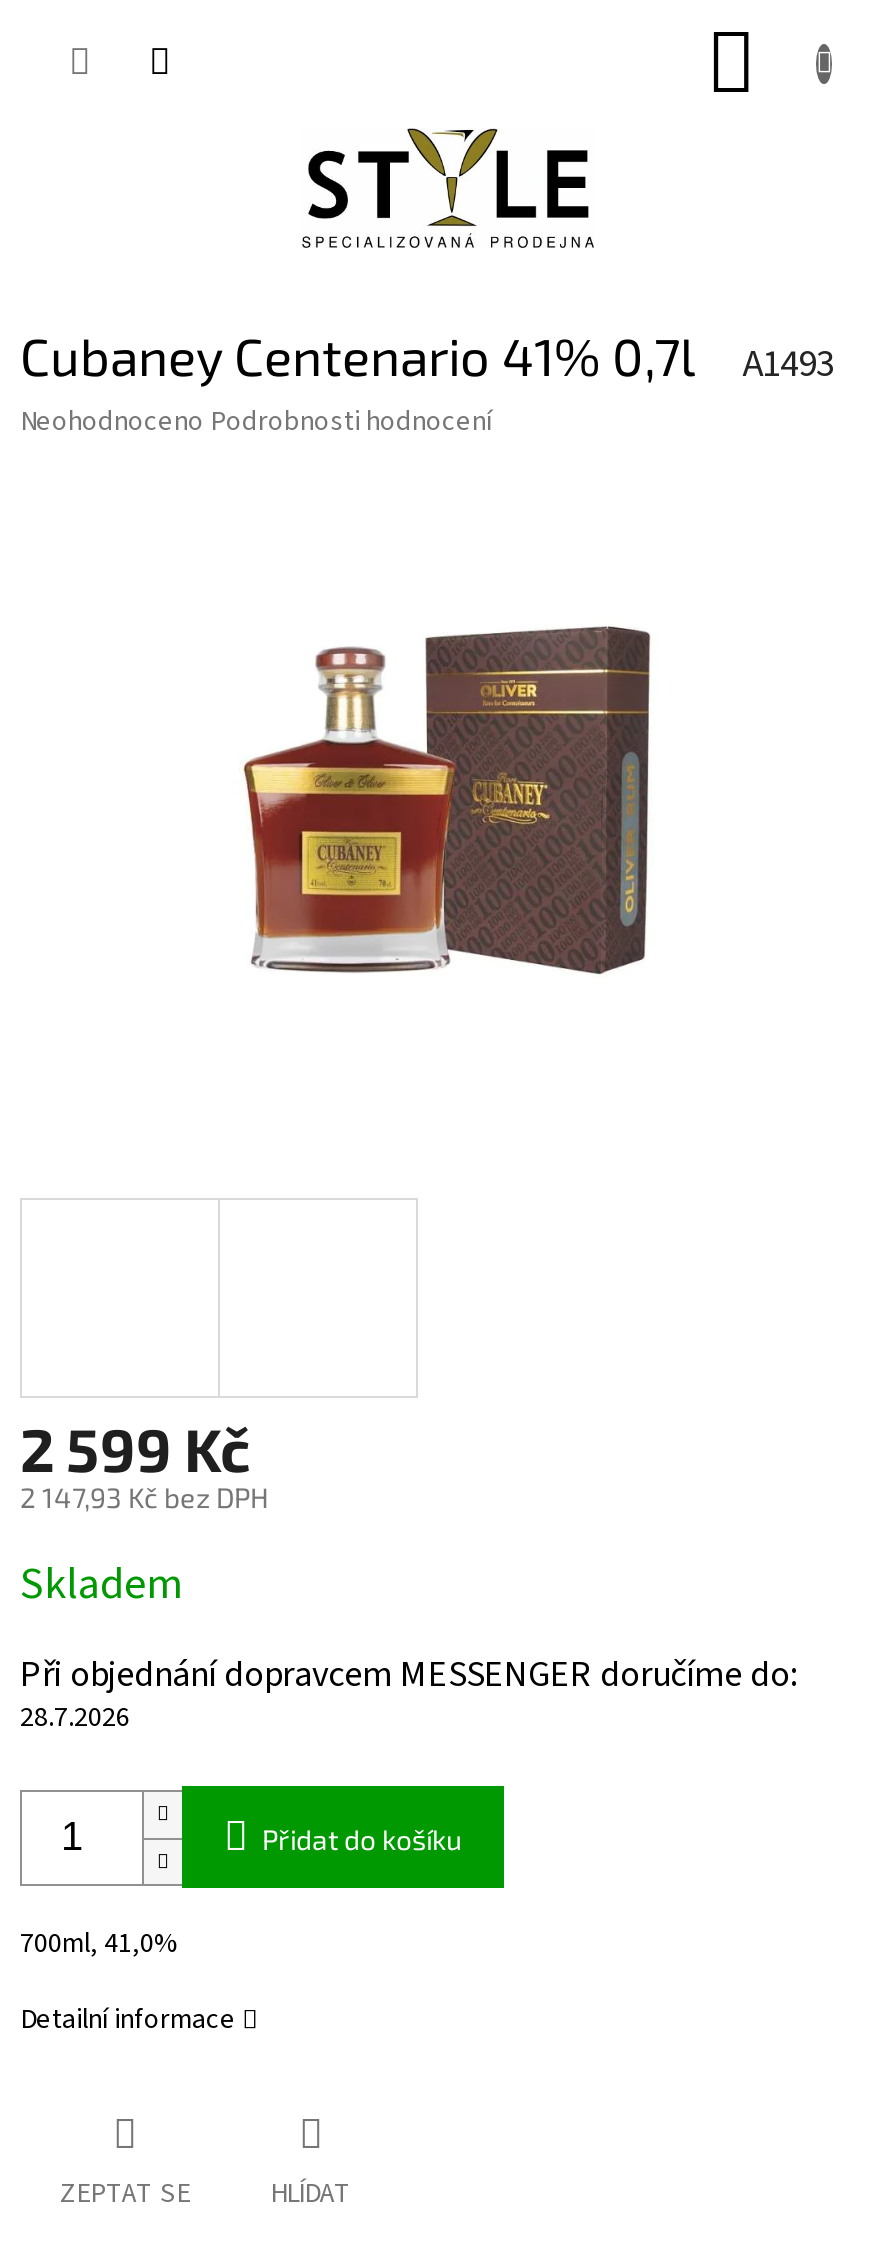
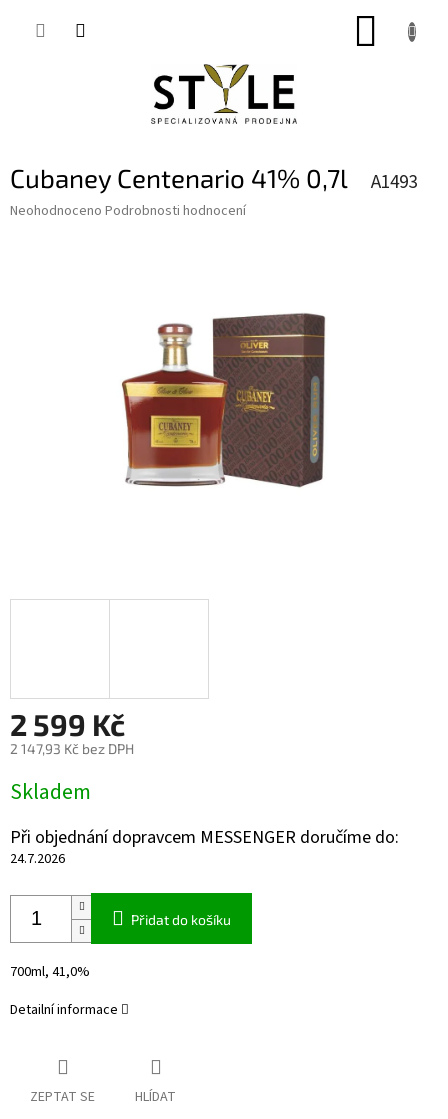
- 28.7.2026
+ 24.7.2026
